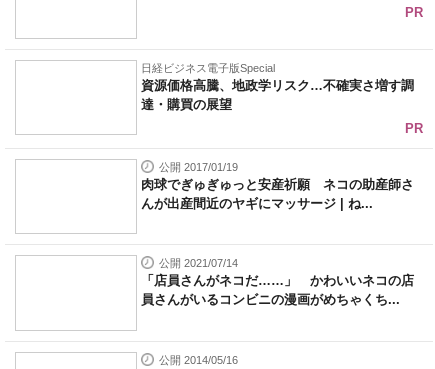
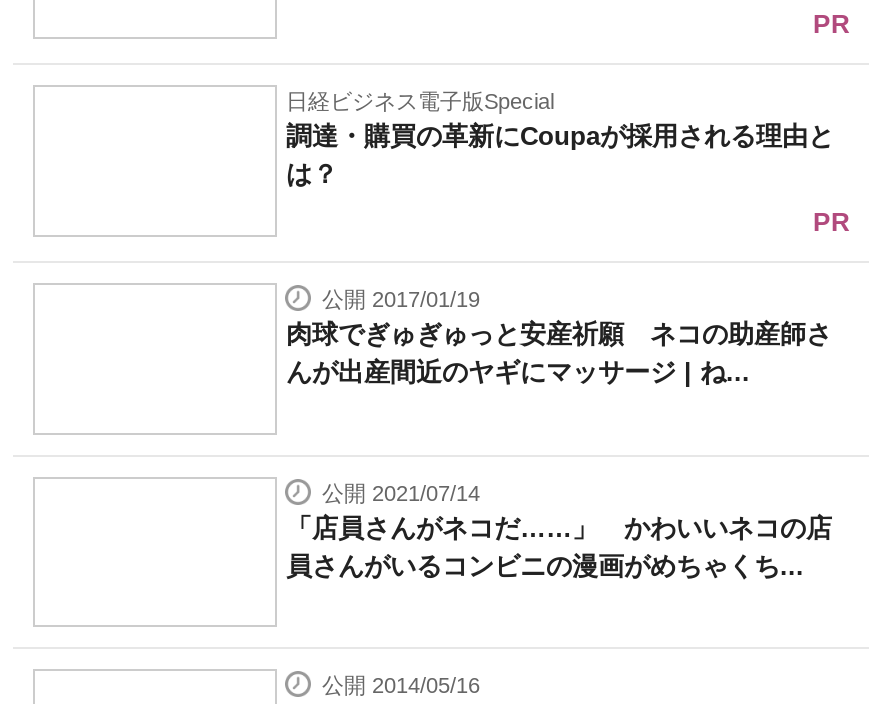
- 資源価格高騰、地政学リスク…不確実さ増す調
- 達・購買の展望
+ 調達・購買の革新にCoupaが採用される理由と
+ は？
